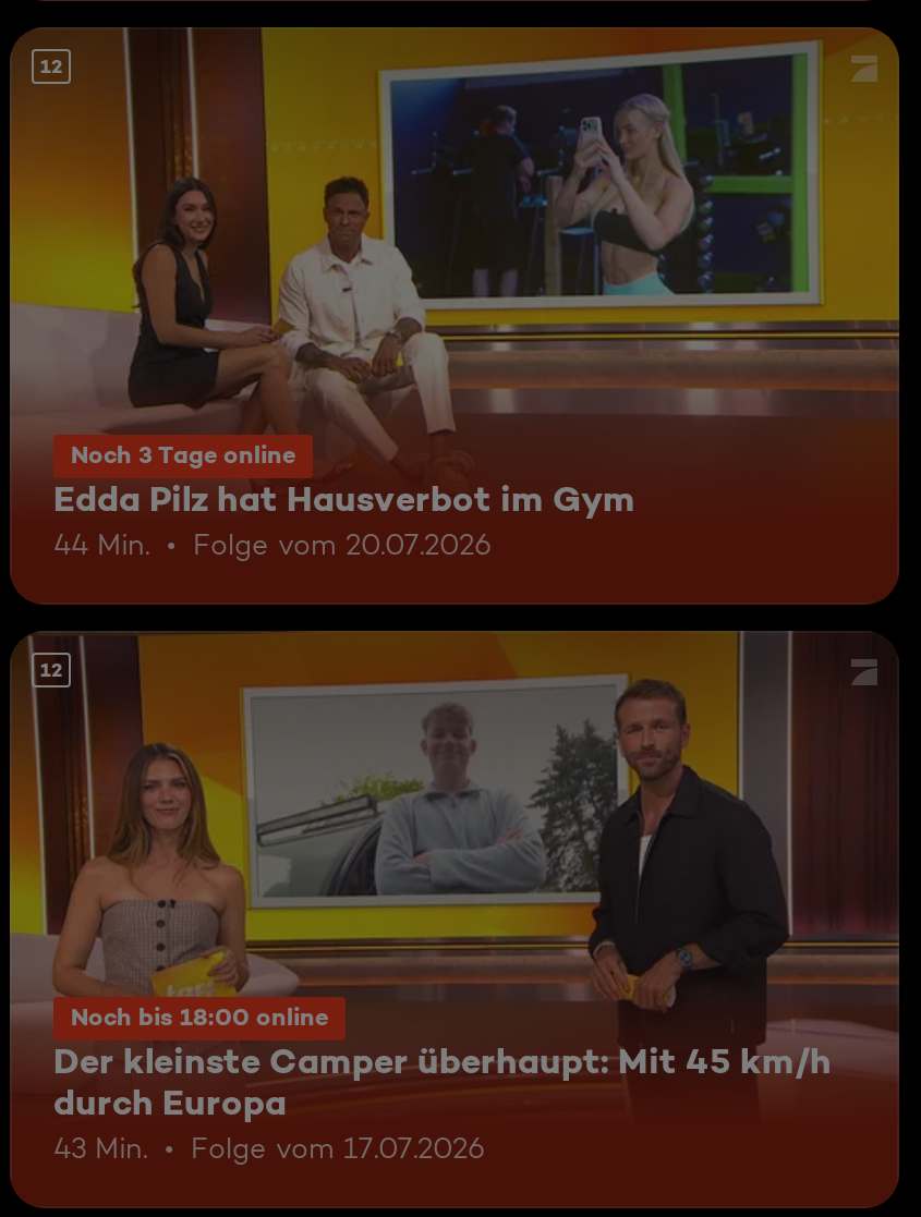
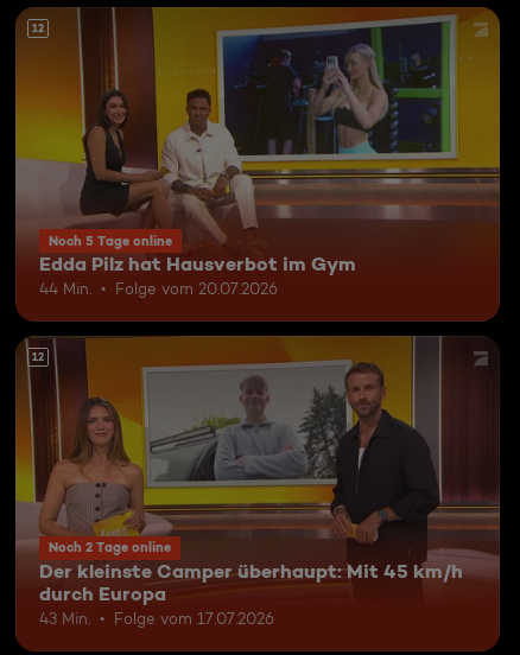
- Noch 3 Tage online
+ Noch 5 Tage online

- Noch bis 18:00 online
+ Noch 2 Tage online
